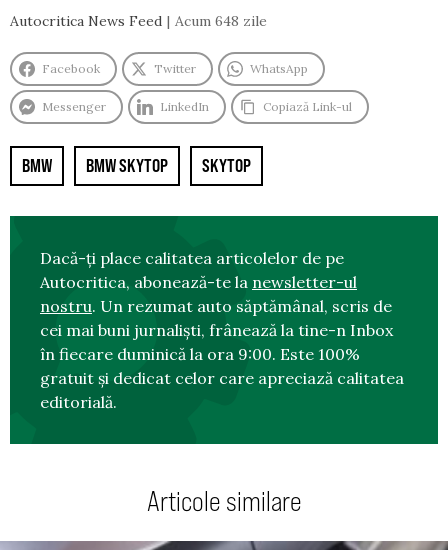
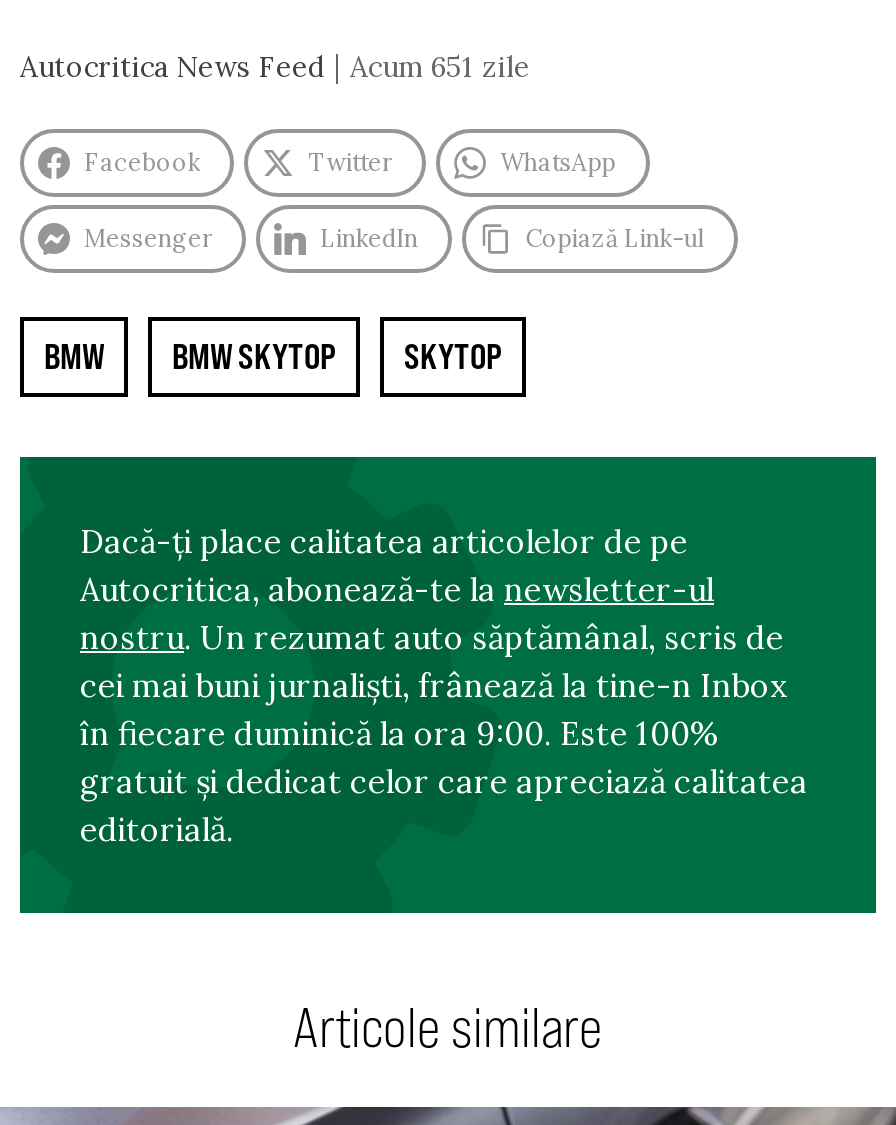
- Autocritica News Feed Acum 648 zile
+ Autocritica News Feed Acum 651 zile
